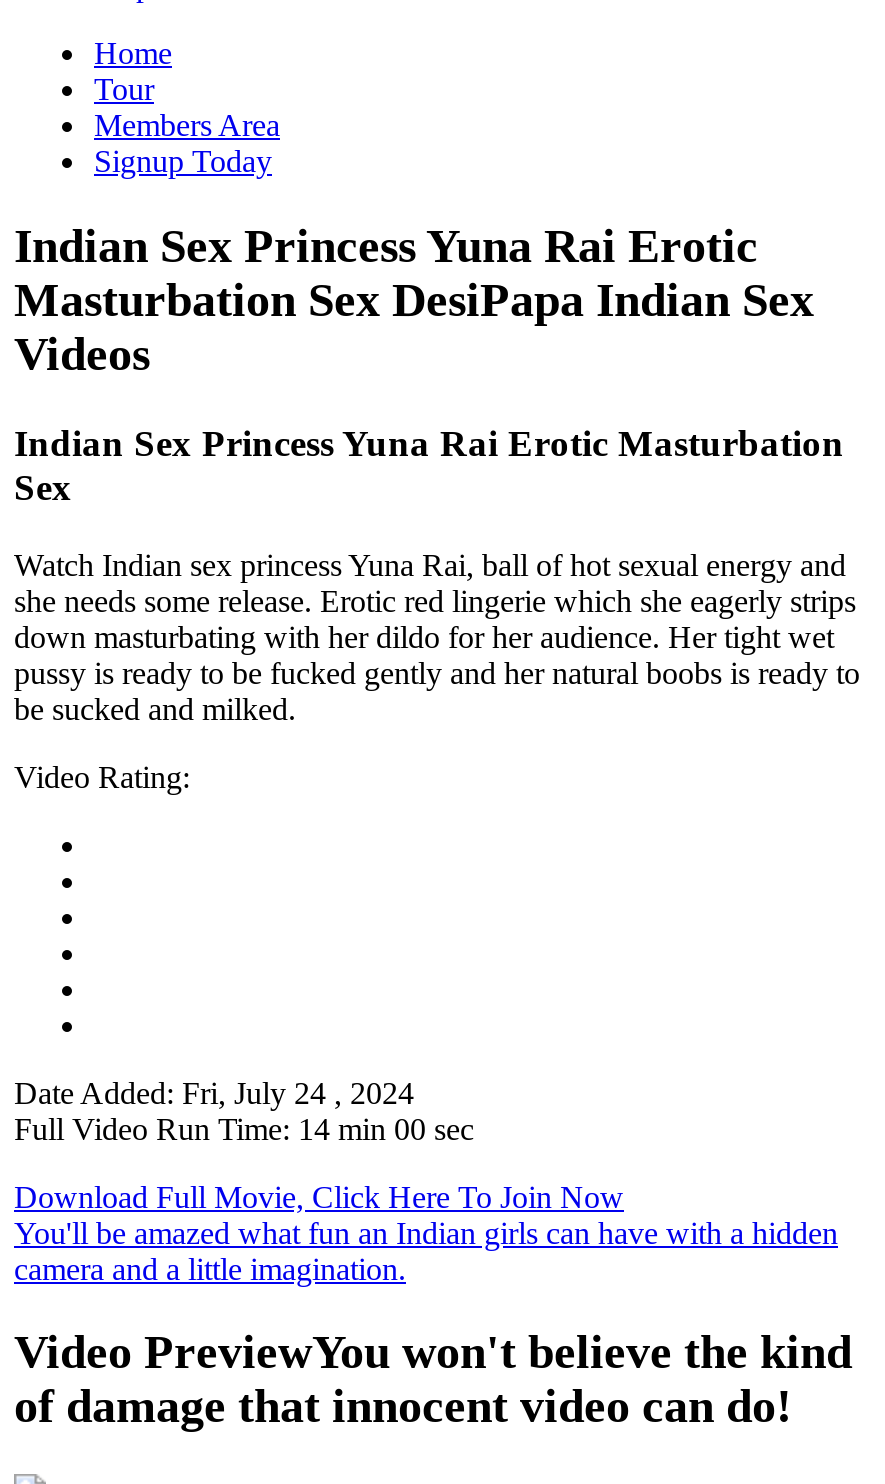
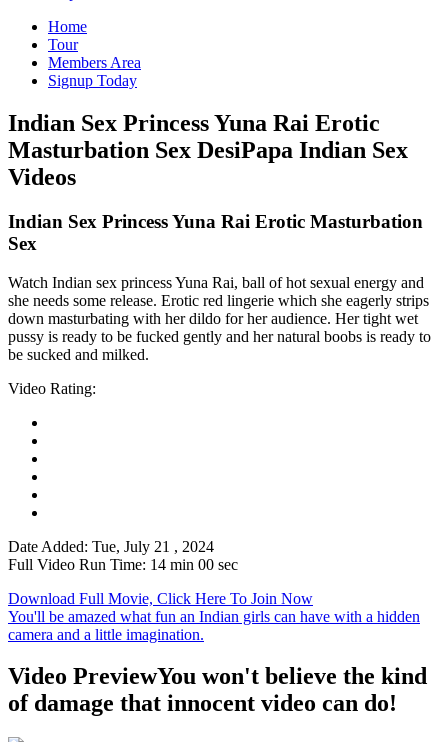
- Date Added: Fri, July 24 , 2024
+ Date Added: Tue, July 21 , 2024
